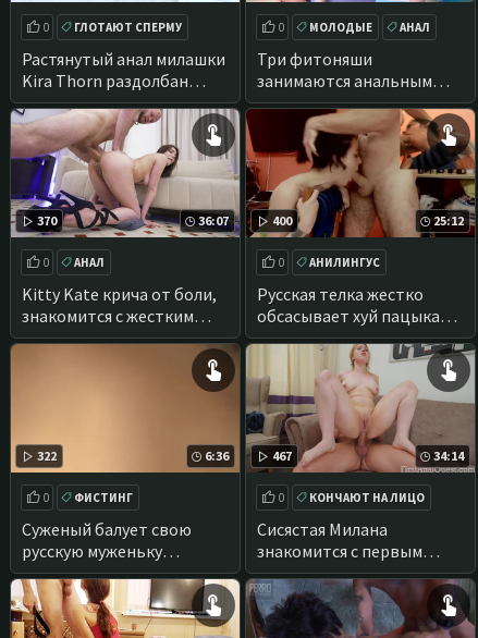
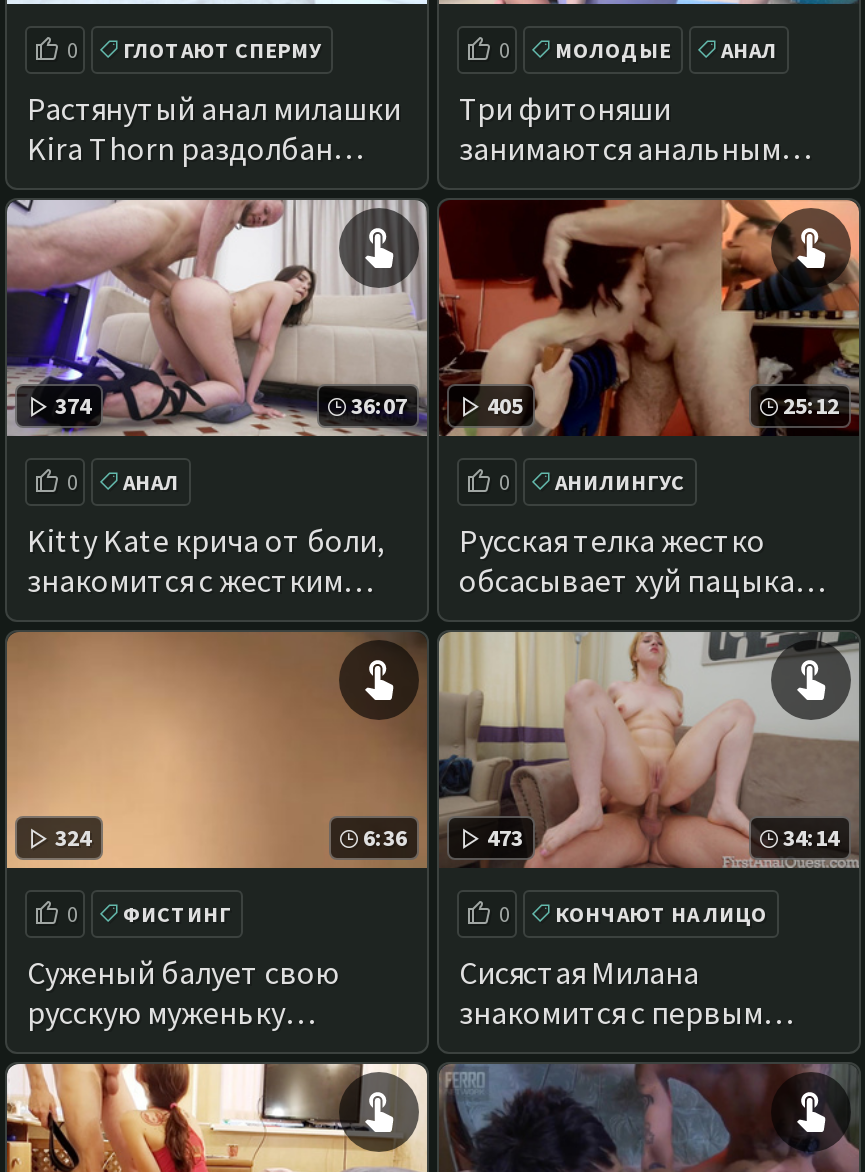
- 370
+ 374

- 400
+ 405

- 322
+ 324

- 467
+ 473
